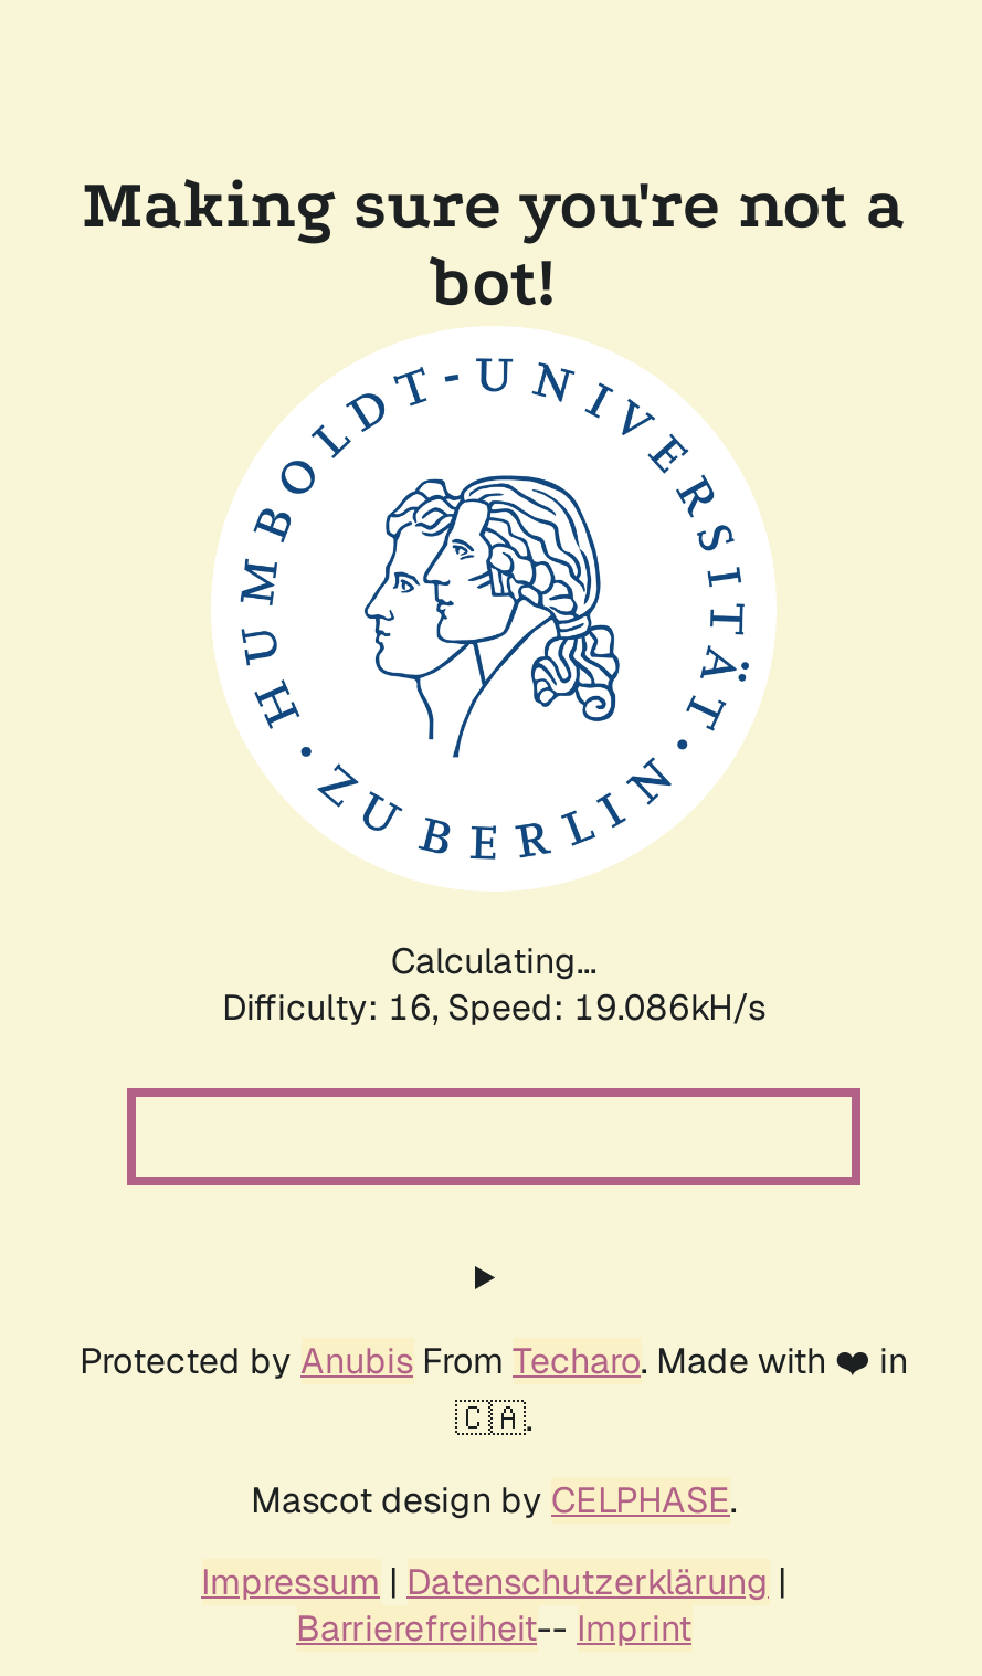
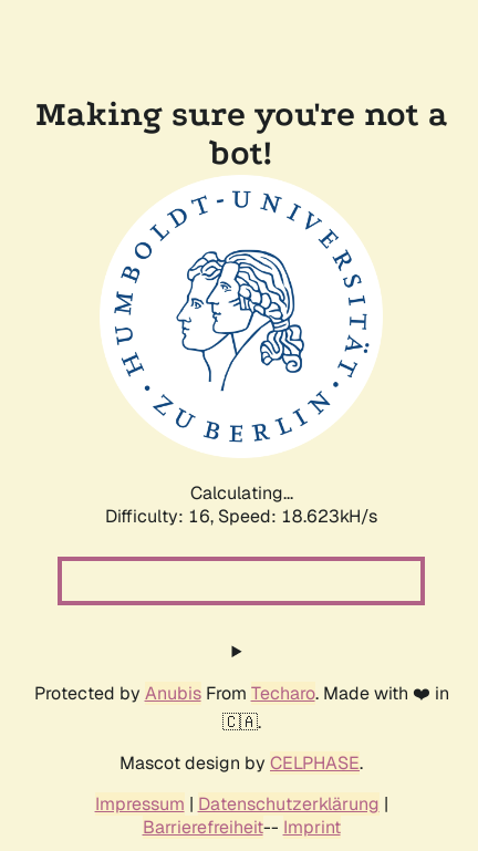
- Difficulty: 16, Speed: 19.086kH/s
+ Difficulty: 16, Speed: 18.623kH/s
